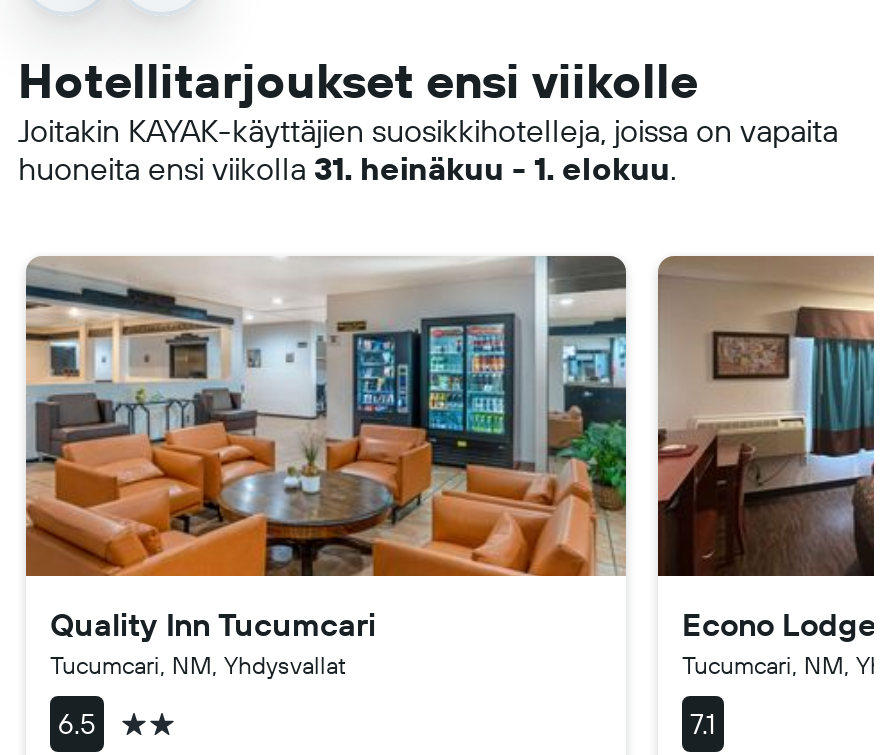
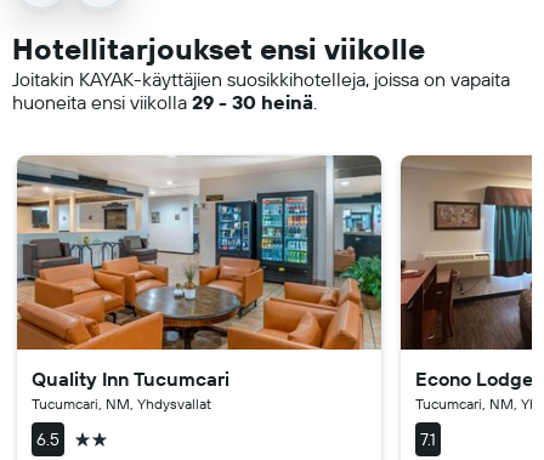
- huoneita ensi viikolla 31. heinäkuu - 1. elokuu.
+ huoneita ensi viikolla 29 - 30 heinä.
